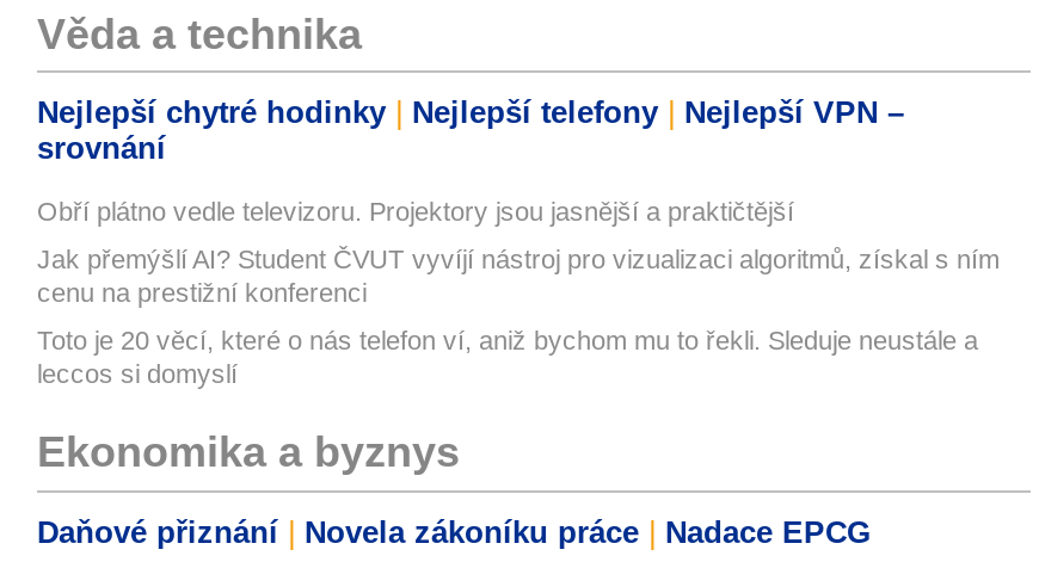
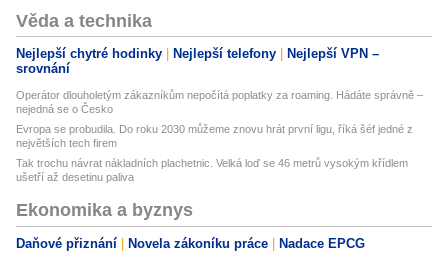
- Obří plátno vedle televizoru. Projektory jsou jasnější a praktičtější
+ Operátor dlouholetým zákazníkům nepočítá poplatky za roaming. Hádáte správně –
+ nejedná se o Česko

- Jak přemýšlí AI? Student ČVUT vyvíjí nástroj pro vizualizaci algoritmů, získal s ním
- cenu na prestižní konferenci
+ Evropa se probudila. Do roku 2030 můžeme znovu hrát první ligu, říká šéf jedné z
+ největších tech firem

- Toto je 20 věcí, které o nás telefon ví, aniž bychom mu to řekli. Sleduje neustále a
- leccos si domyslí
+ Tak trochu návrat nákladních plachetnic. Velká loď se 46 metrů vysokým křídlem
+ ušetří až desetinu paliva
